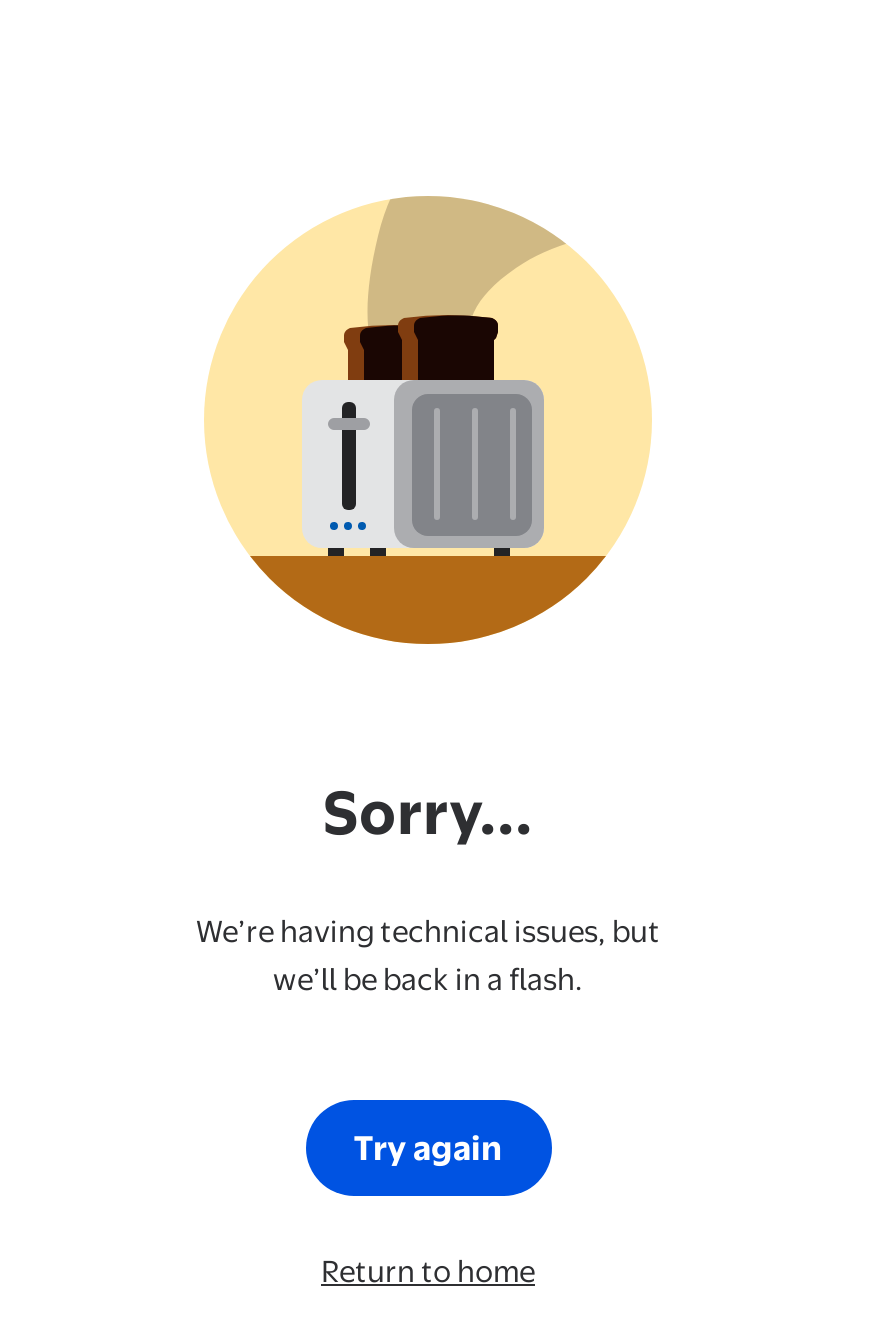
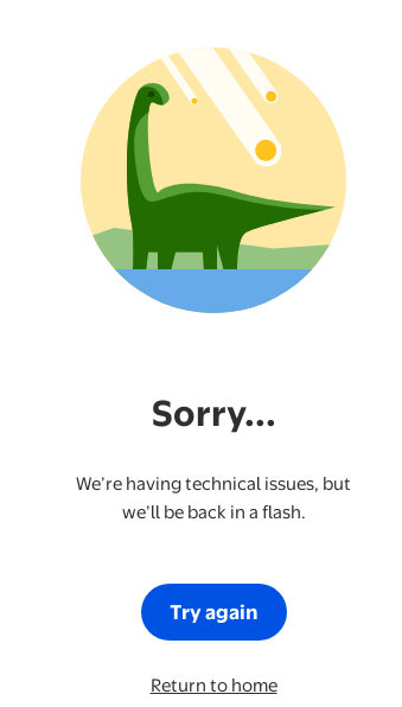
- [image]
+ [image]
